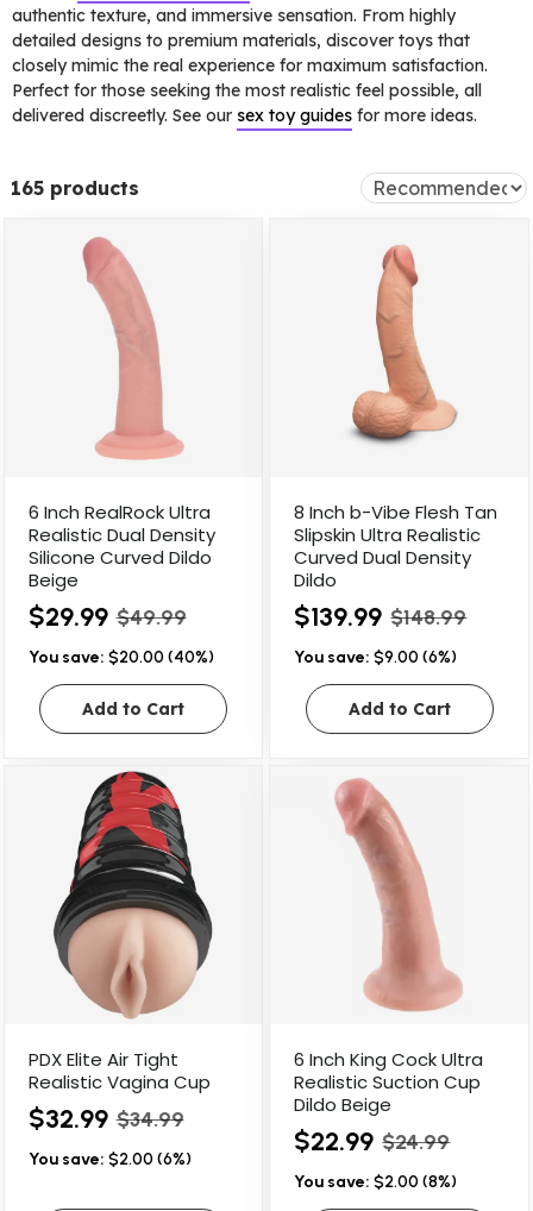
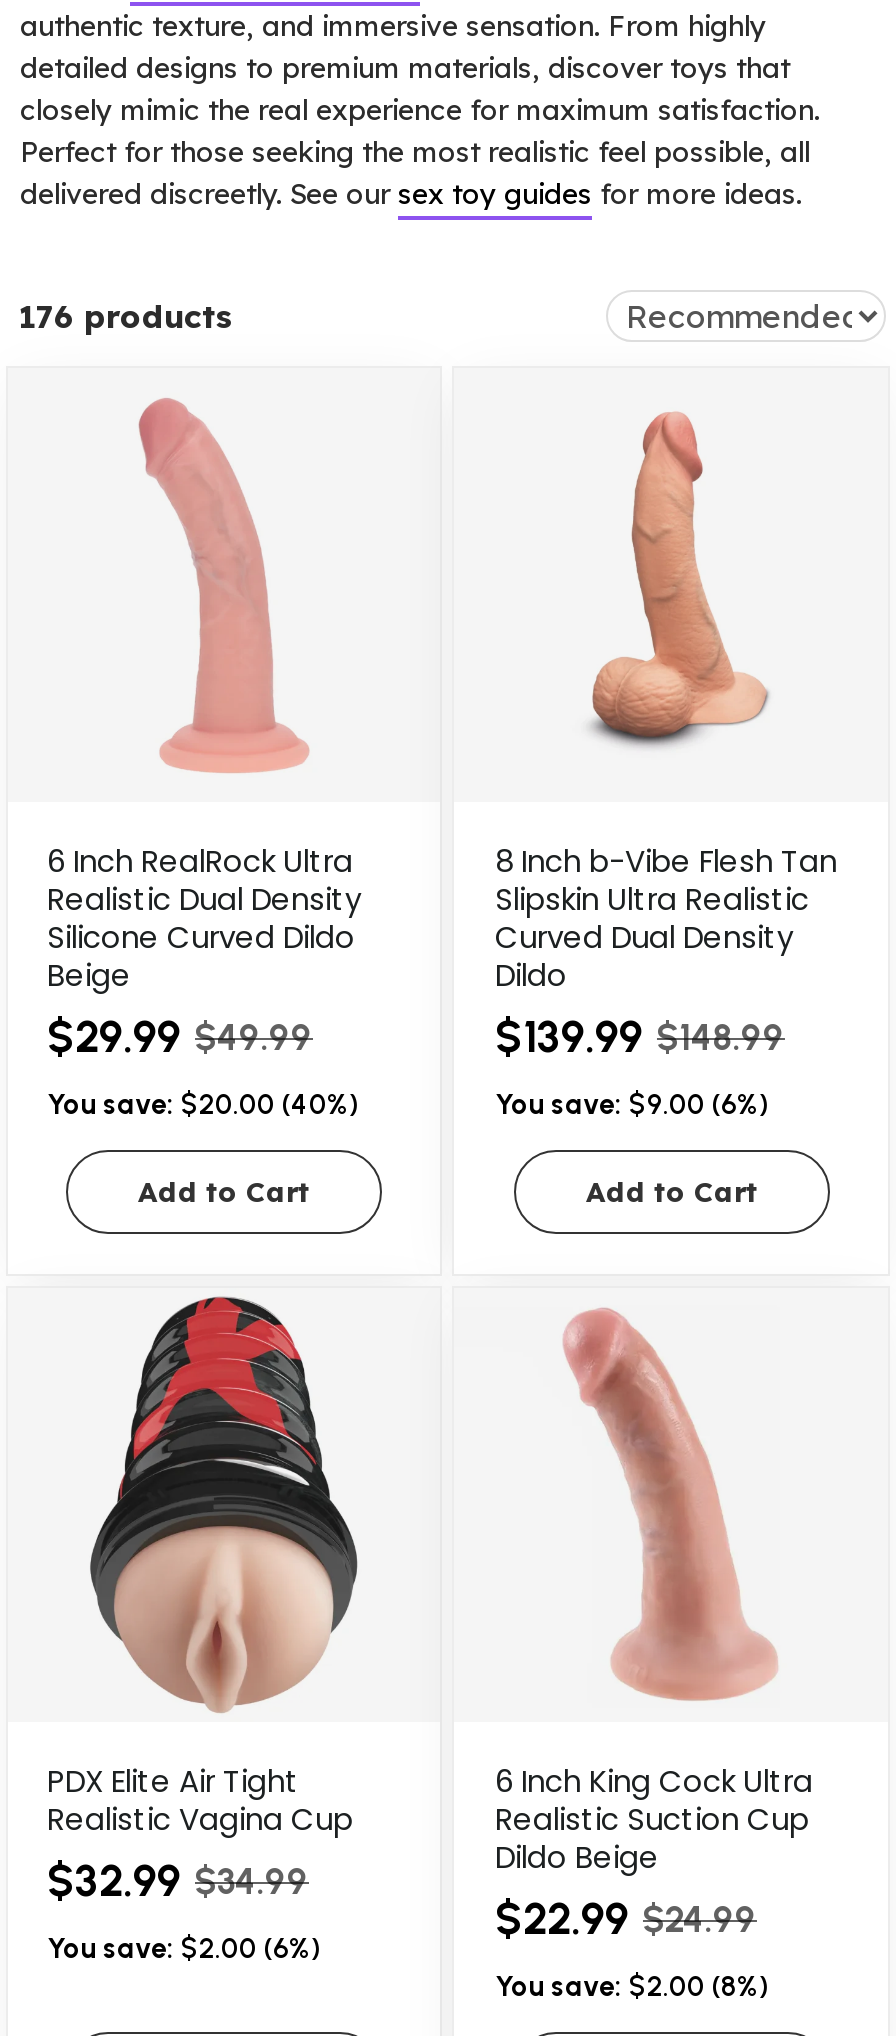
- 165 products
+ 176 products
